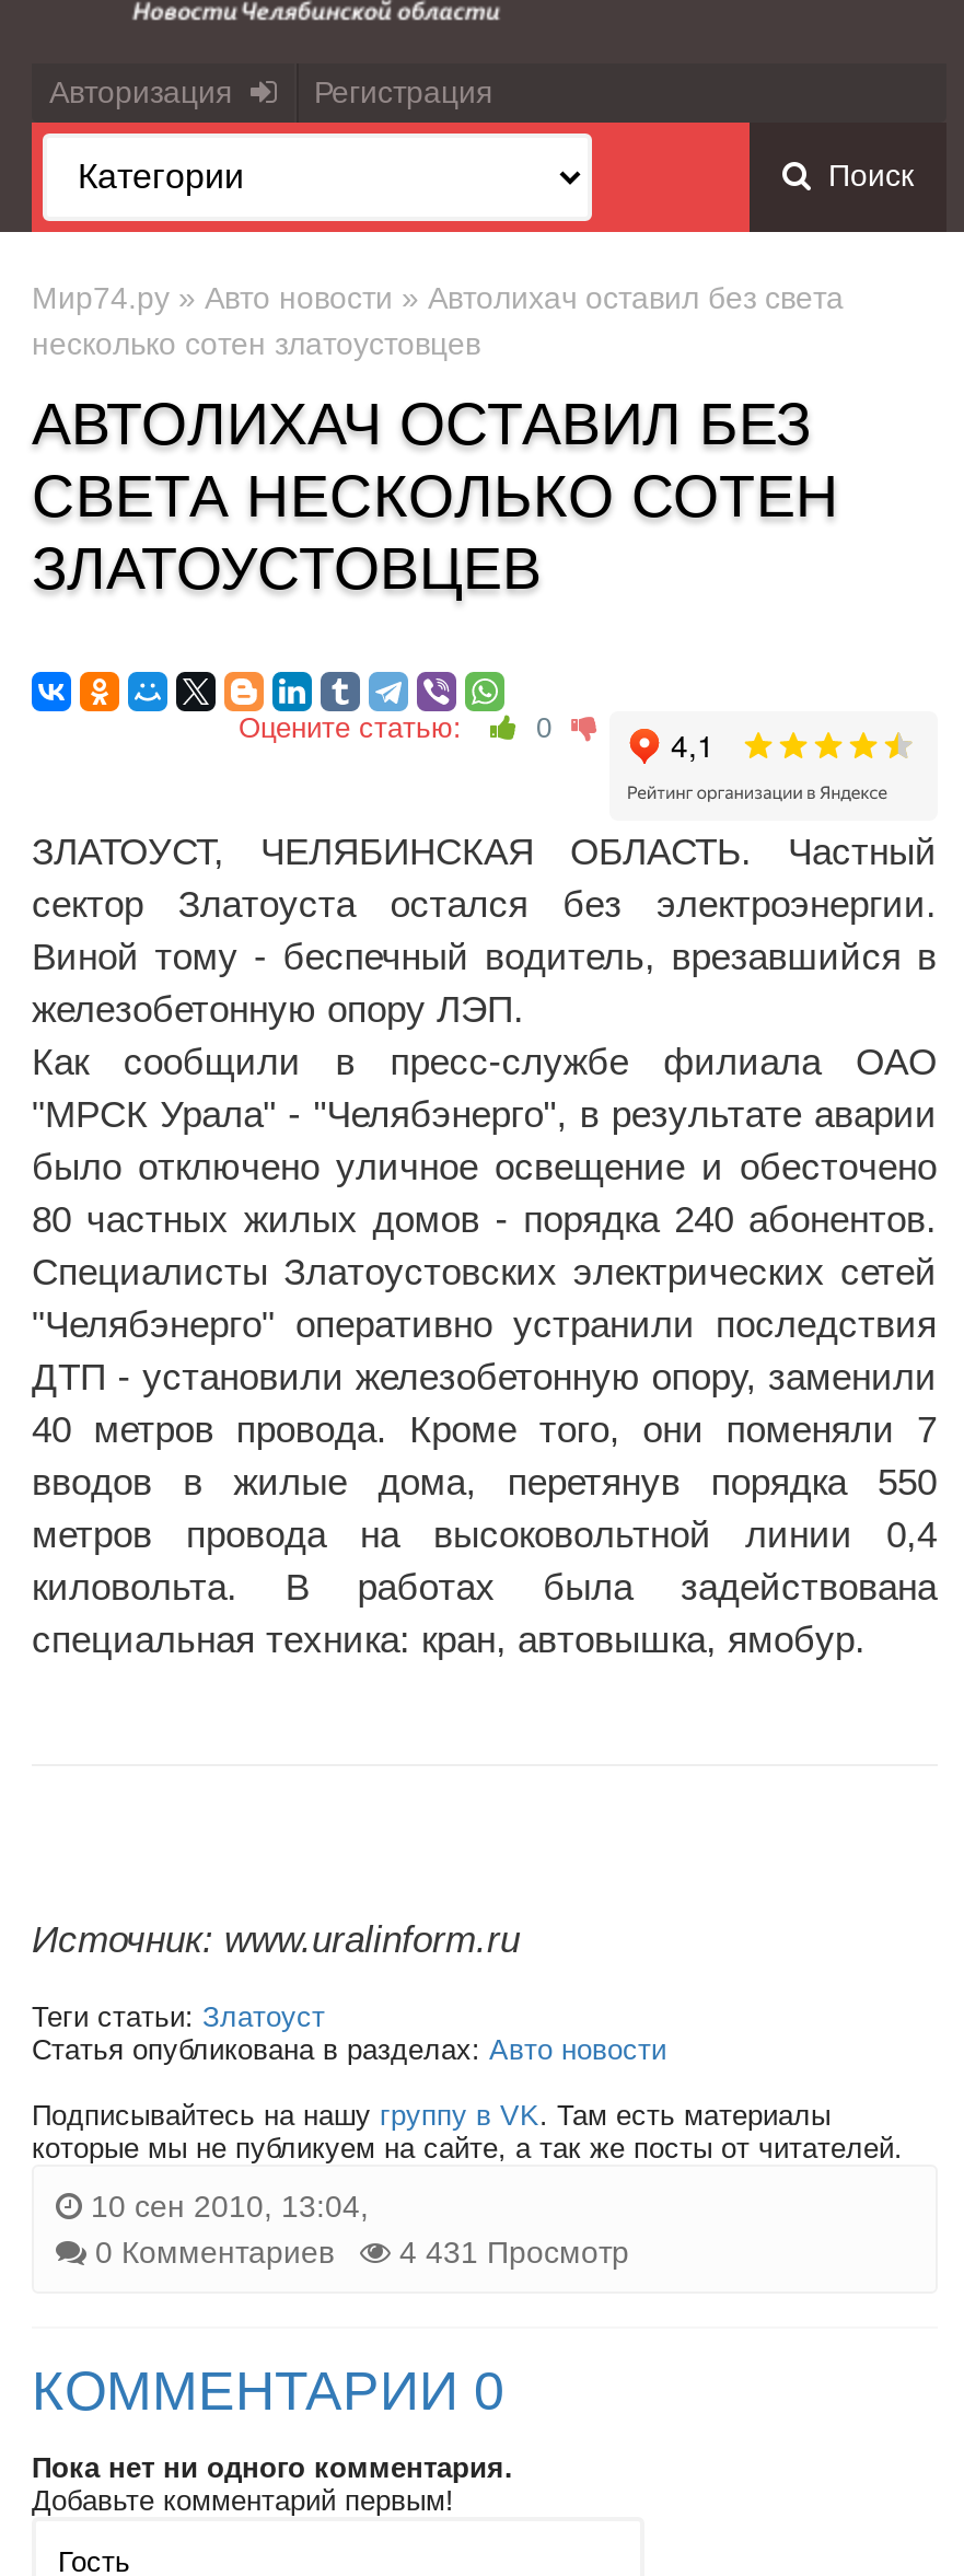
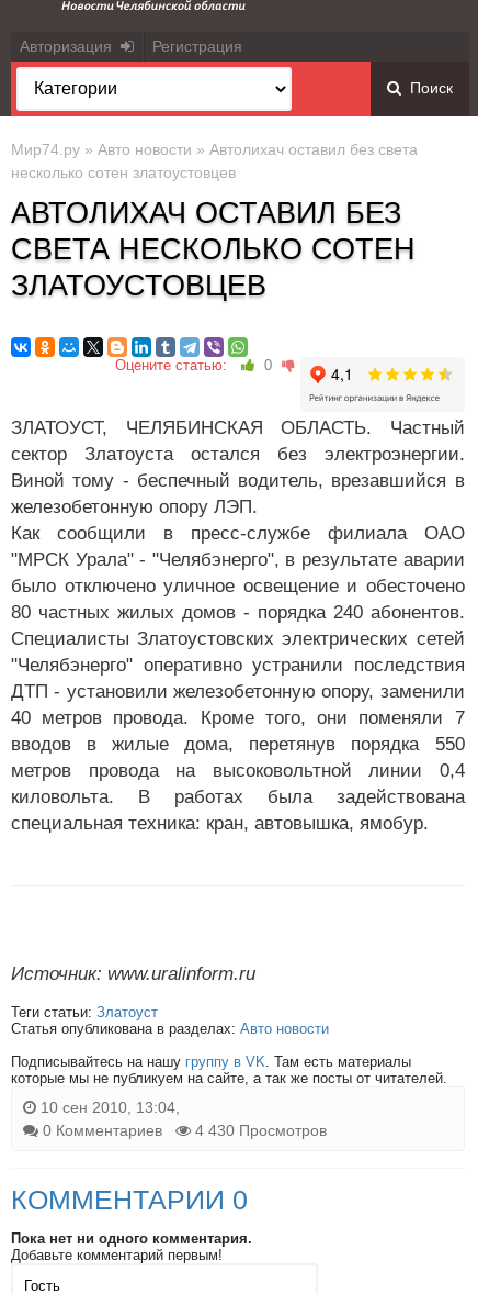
- 0 Комментариев 4 431 Просмотр
+ 0 Комментариев 4 430 Просмотров
